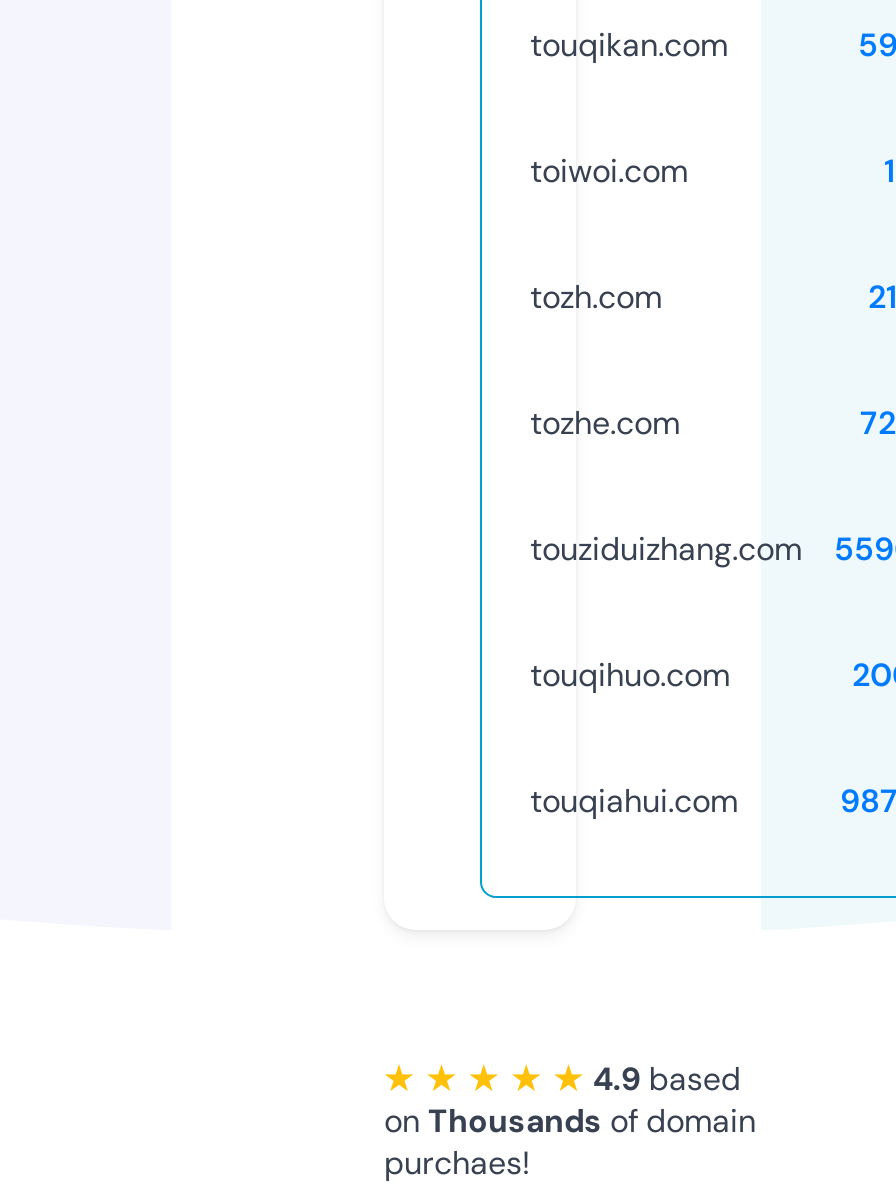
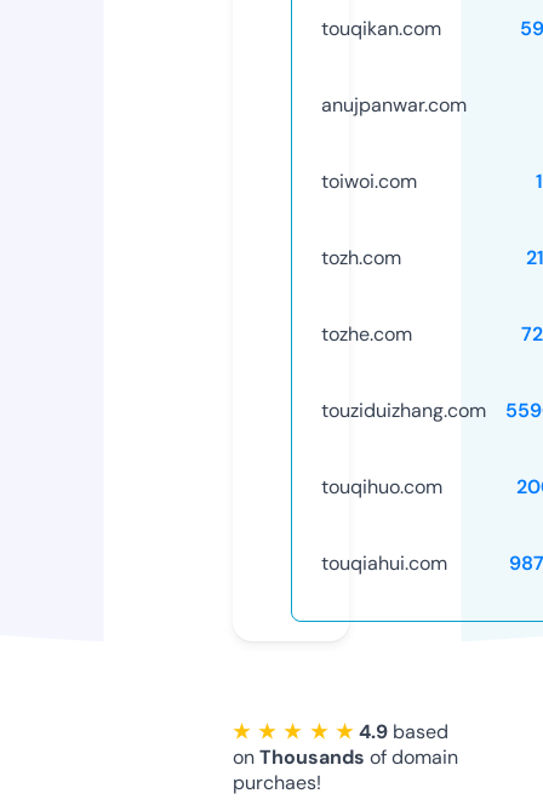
+ anujpanwar.com
